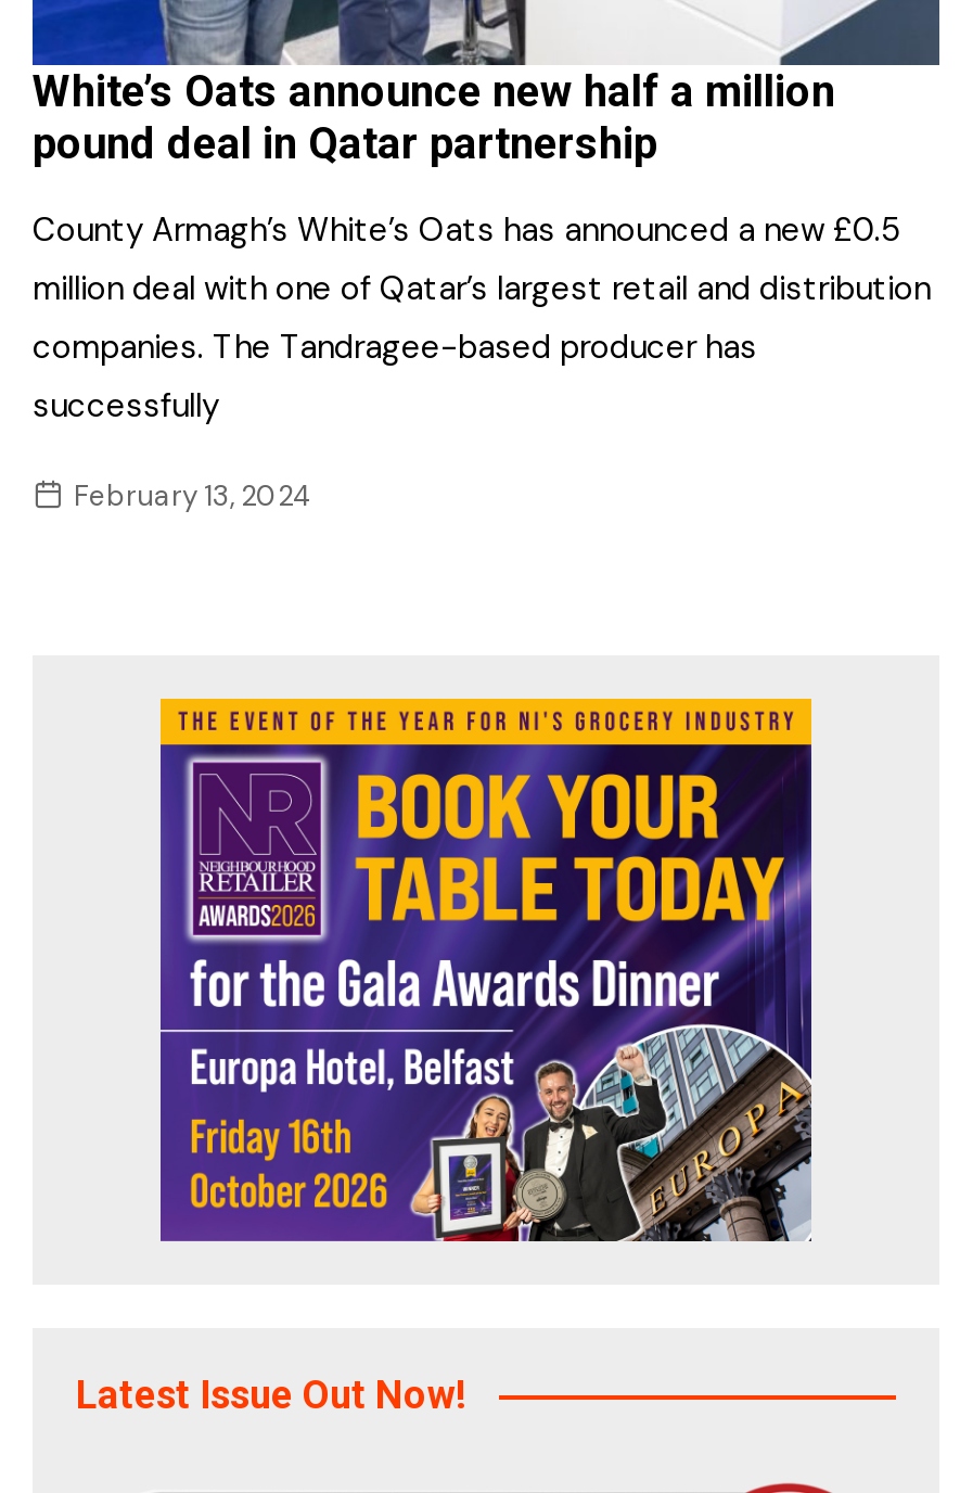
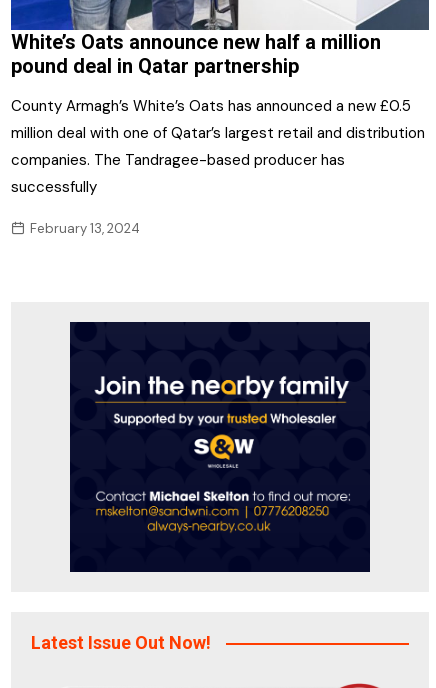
- [image]
+ [image]
